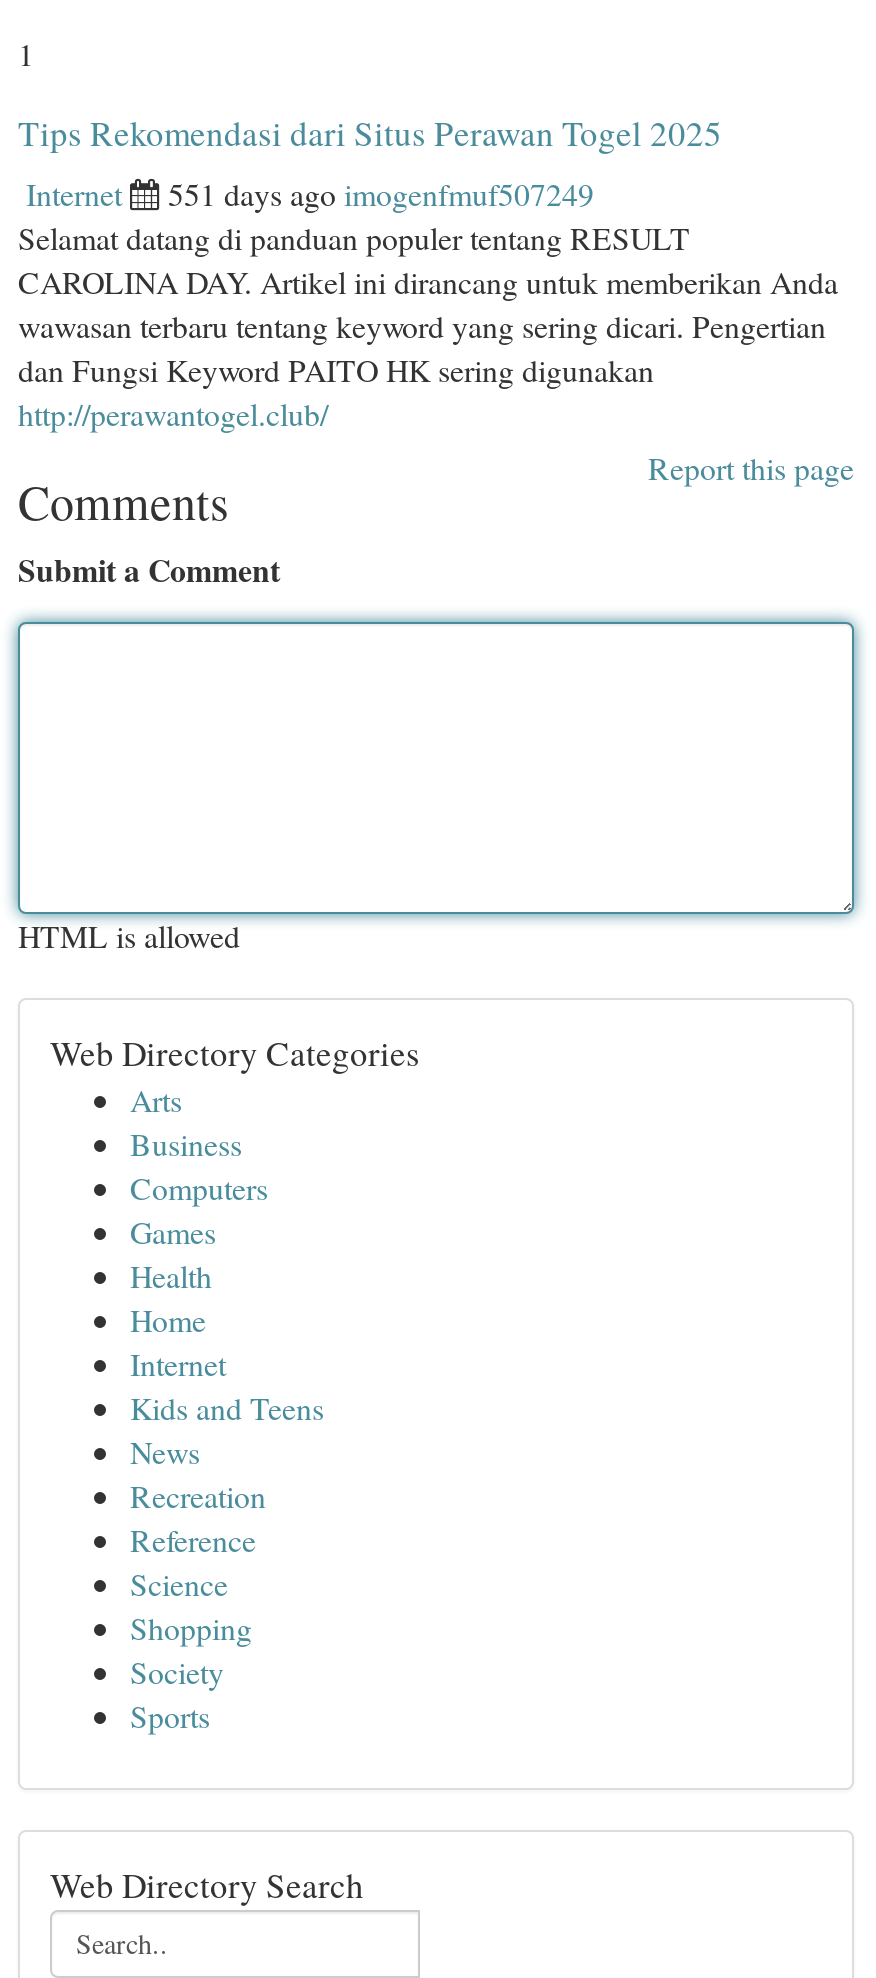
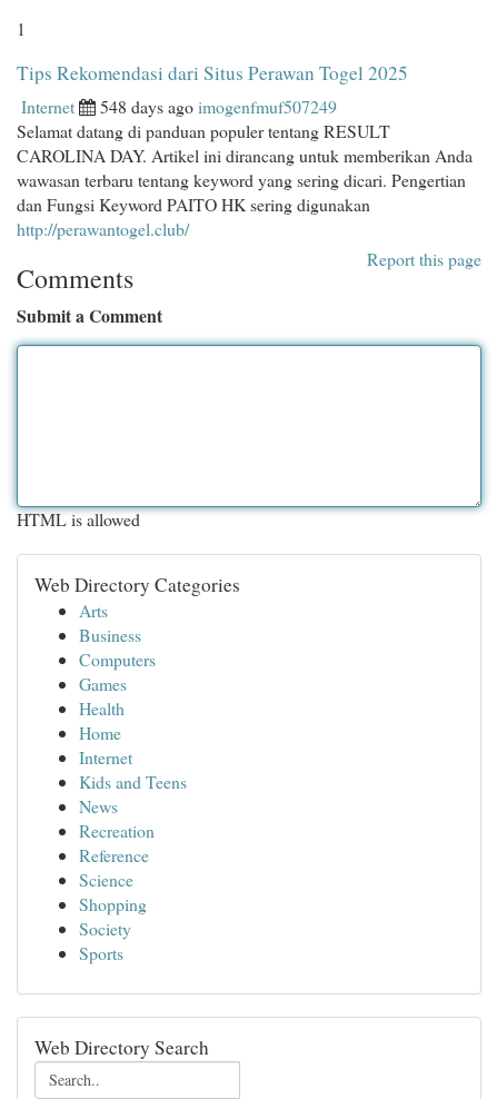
- 551 days ago imogenfmuf507249
+ 548 days ago imogenfmuf507249
